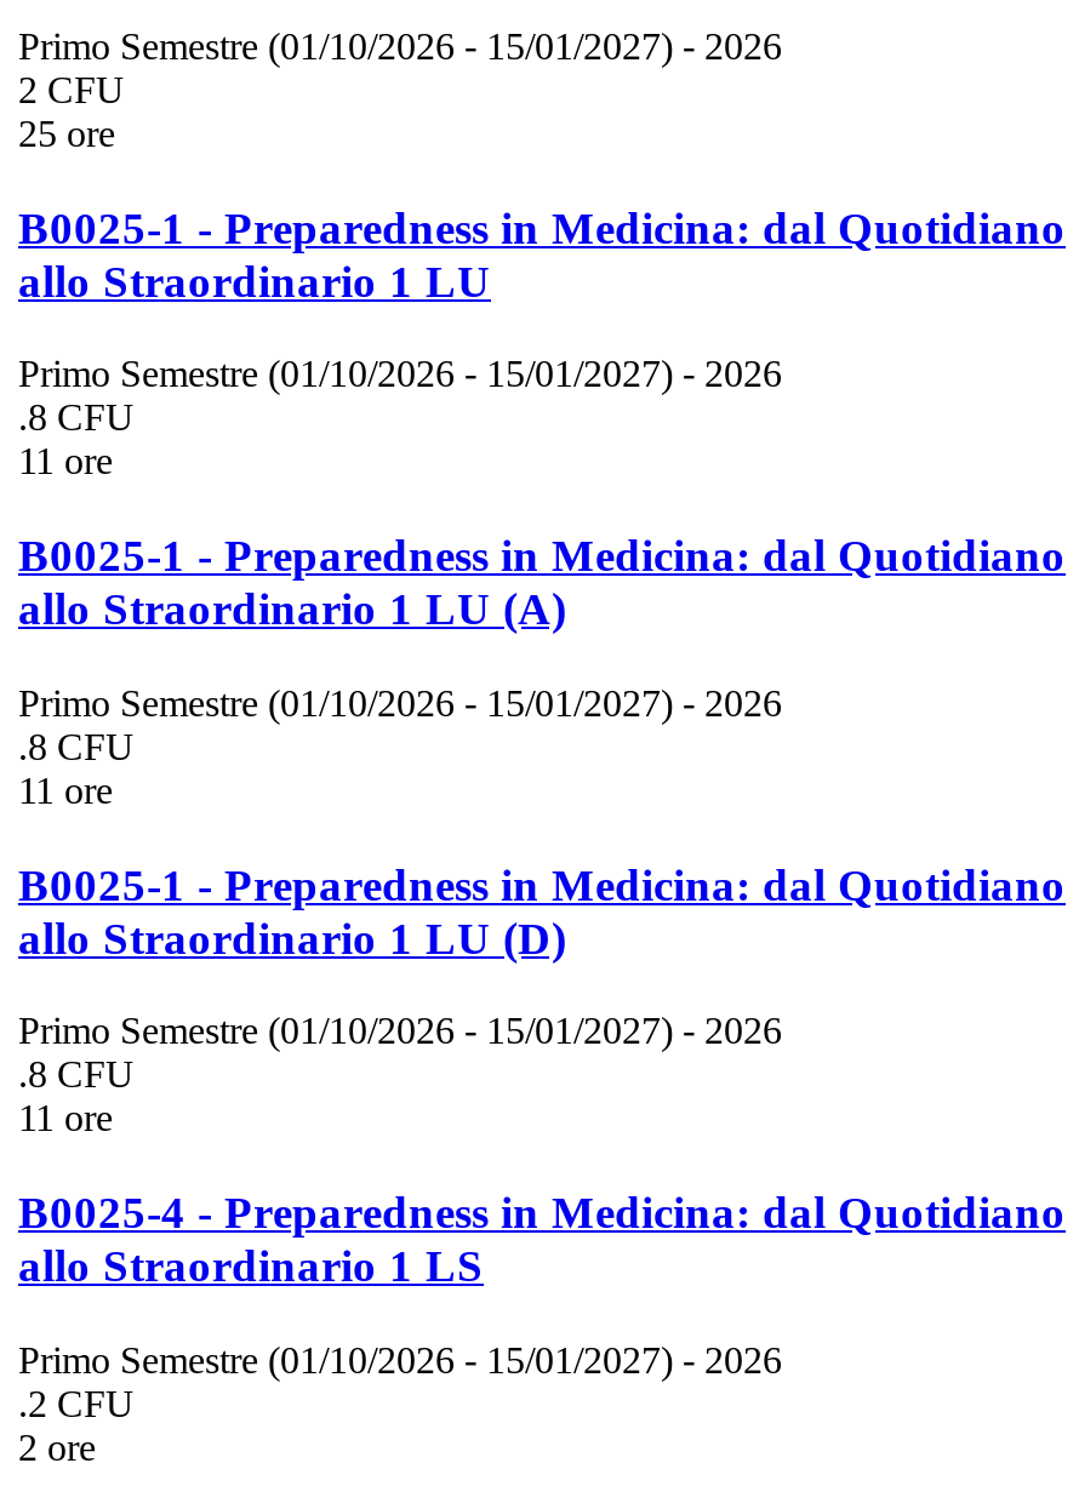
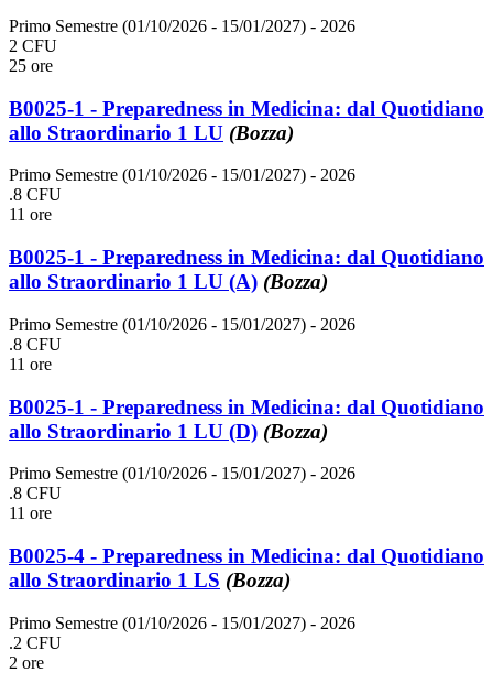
- allo Straordinario 1 LU
+ allo Straordinario 1 LU (Bozza)

- allo Straordinario 1 LU (A)
+ allo Straordinario 1 LU (A) (Bozza)

- allo Straordinario 1 LU (D)
+ allo Straordinario 1 LU (D) (Bozza)

- allo Straordinario 1 LS
+ allo Straordinario 1 LS (Bozza)
